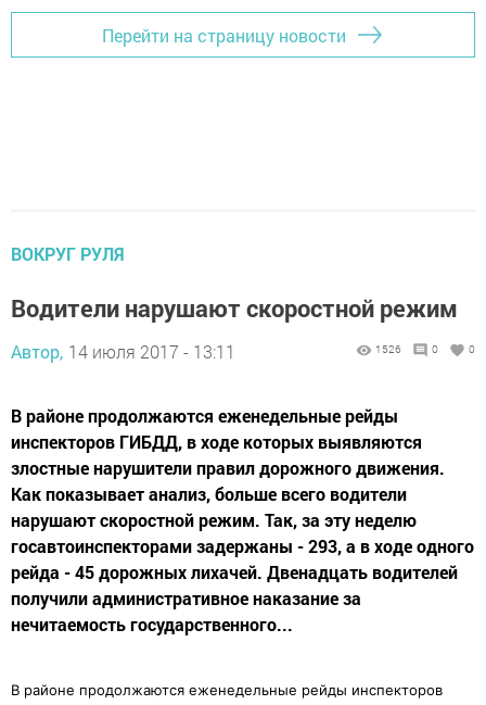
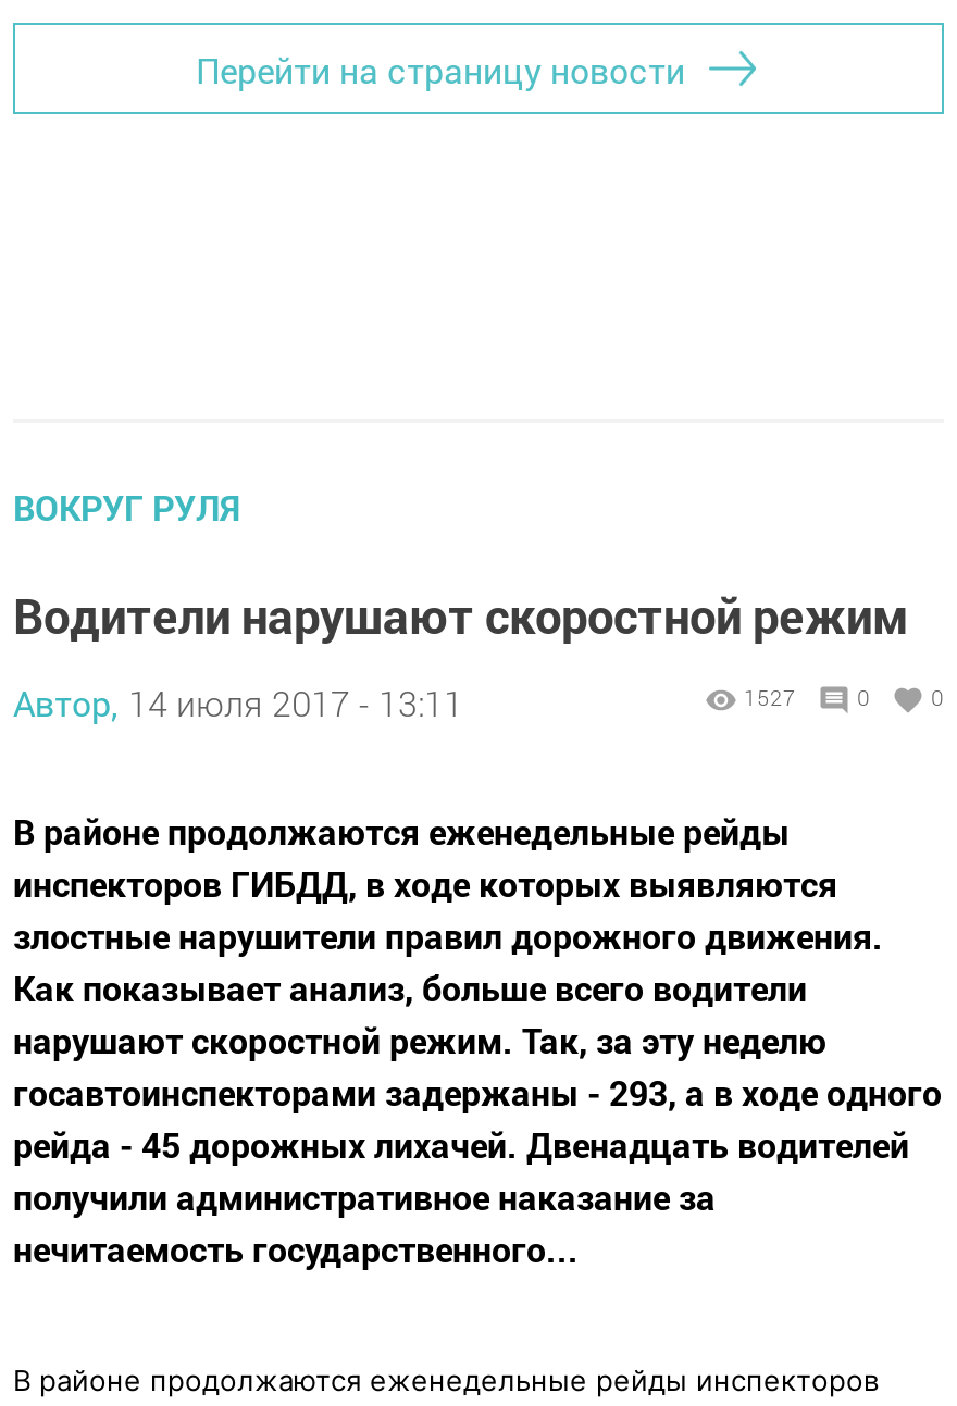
- 1526
+ 1527
